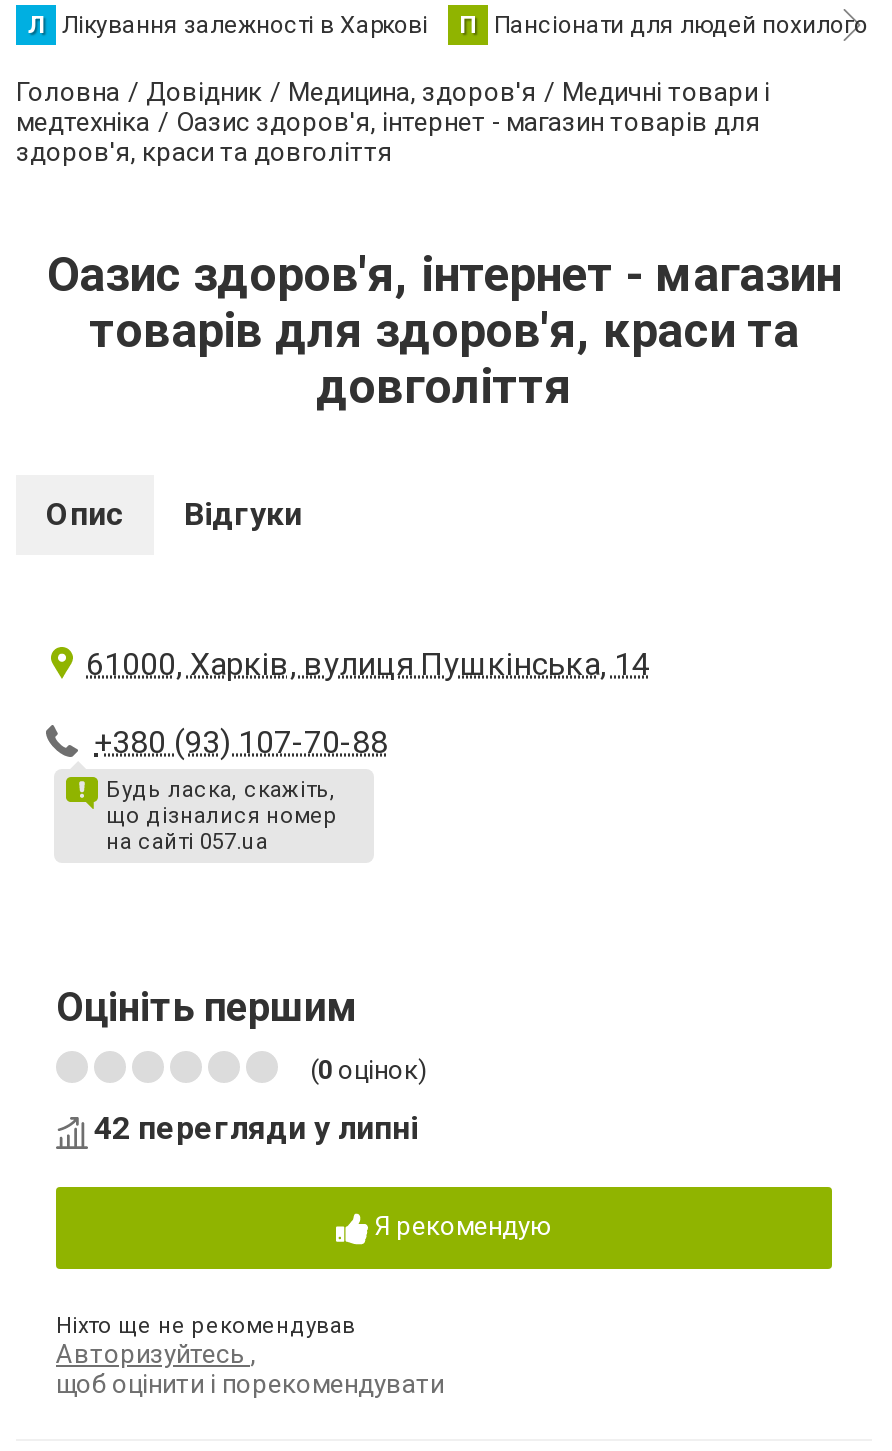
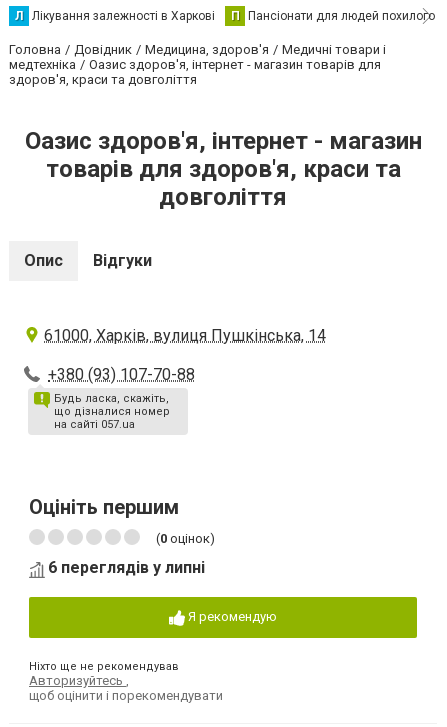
- 42 перегляди у липні
+ 6 переглядів у липні
